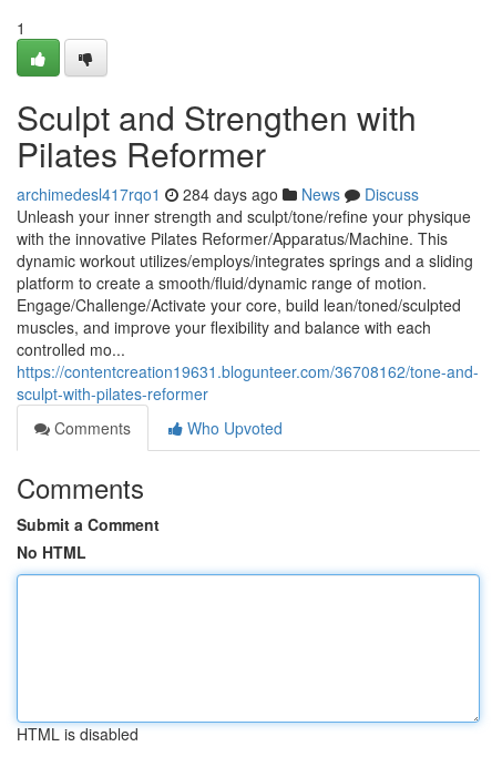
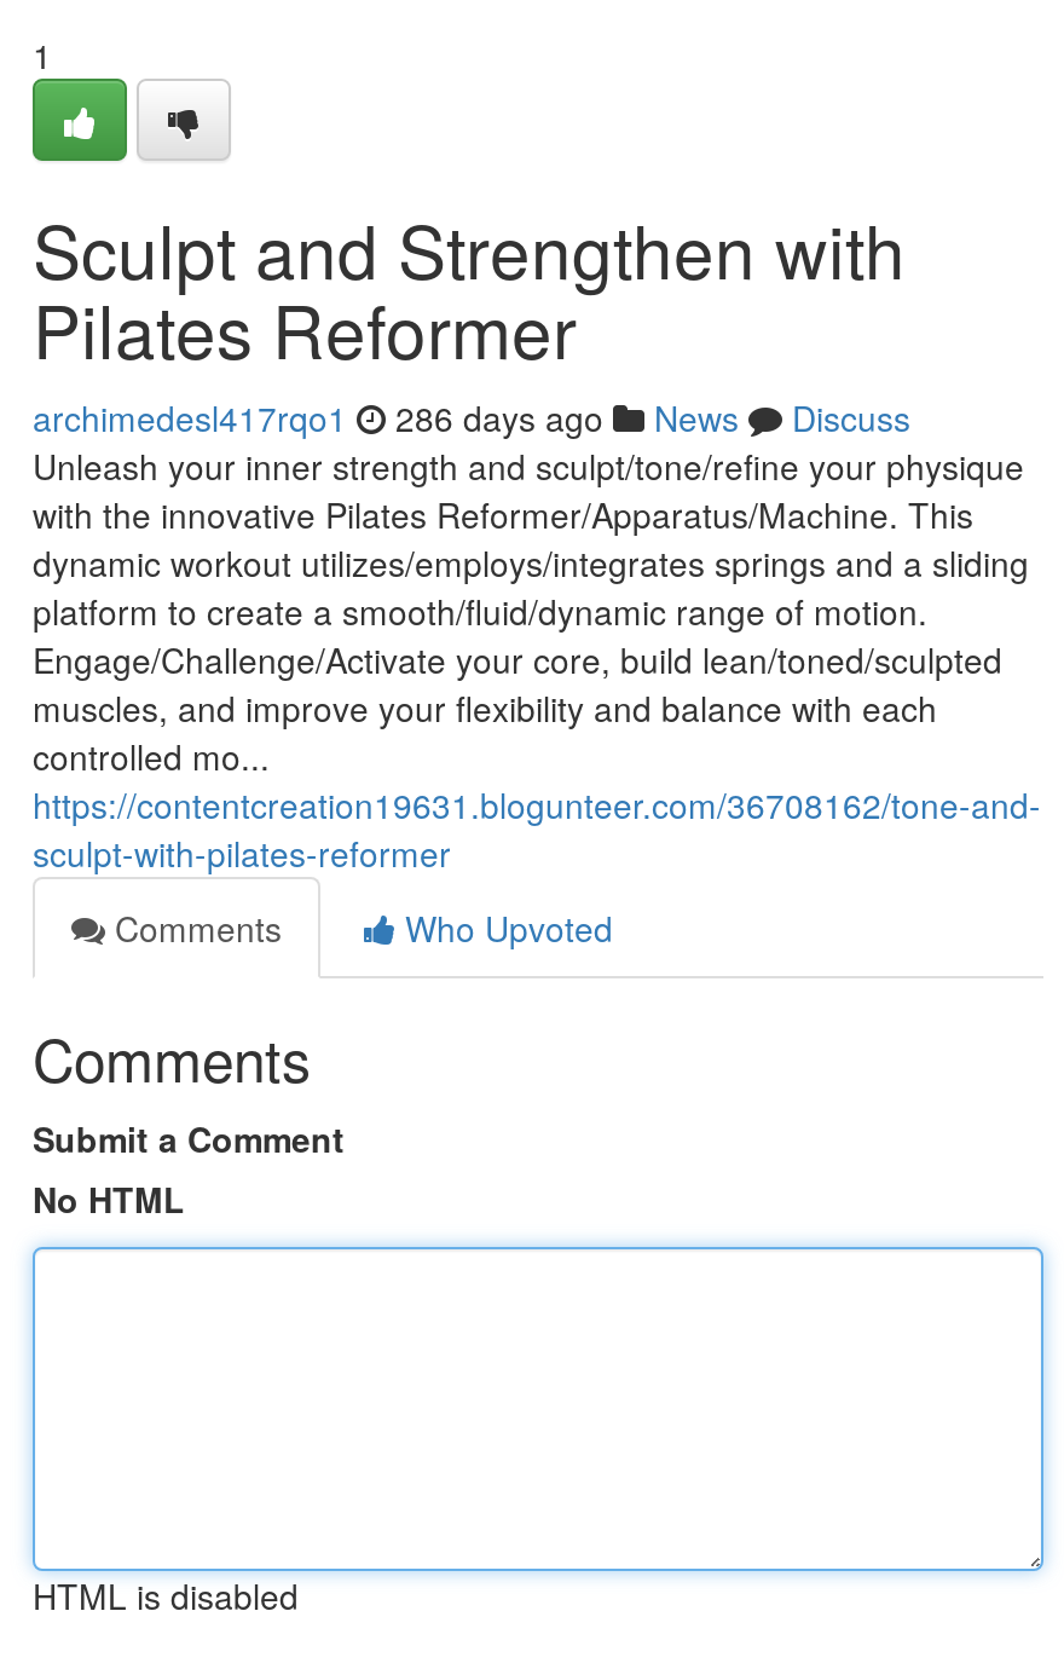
- archimedesl417rqo1 284 days ago News Discuss
+ archimedesl417rqo1 286 days ago News Discuss
